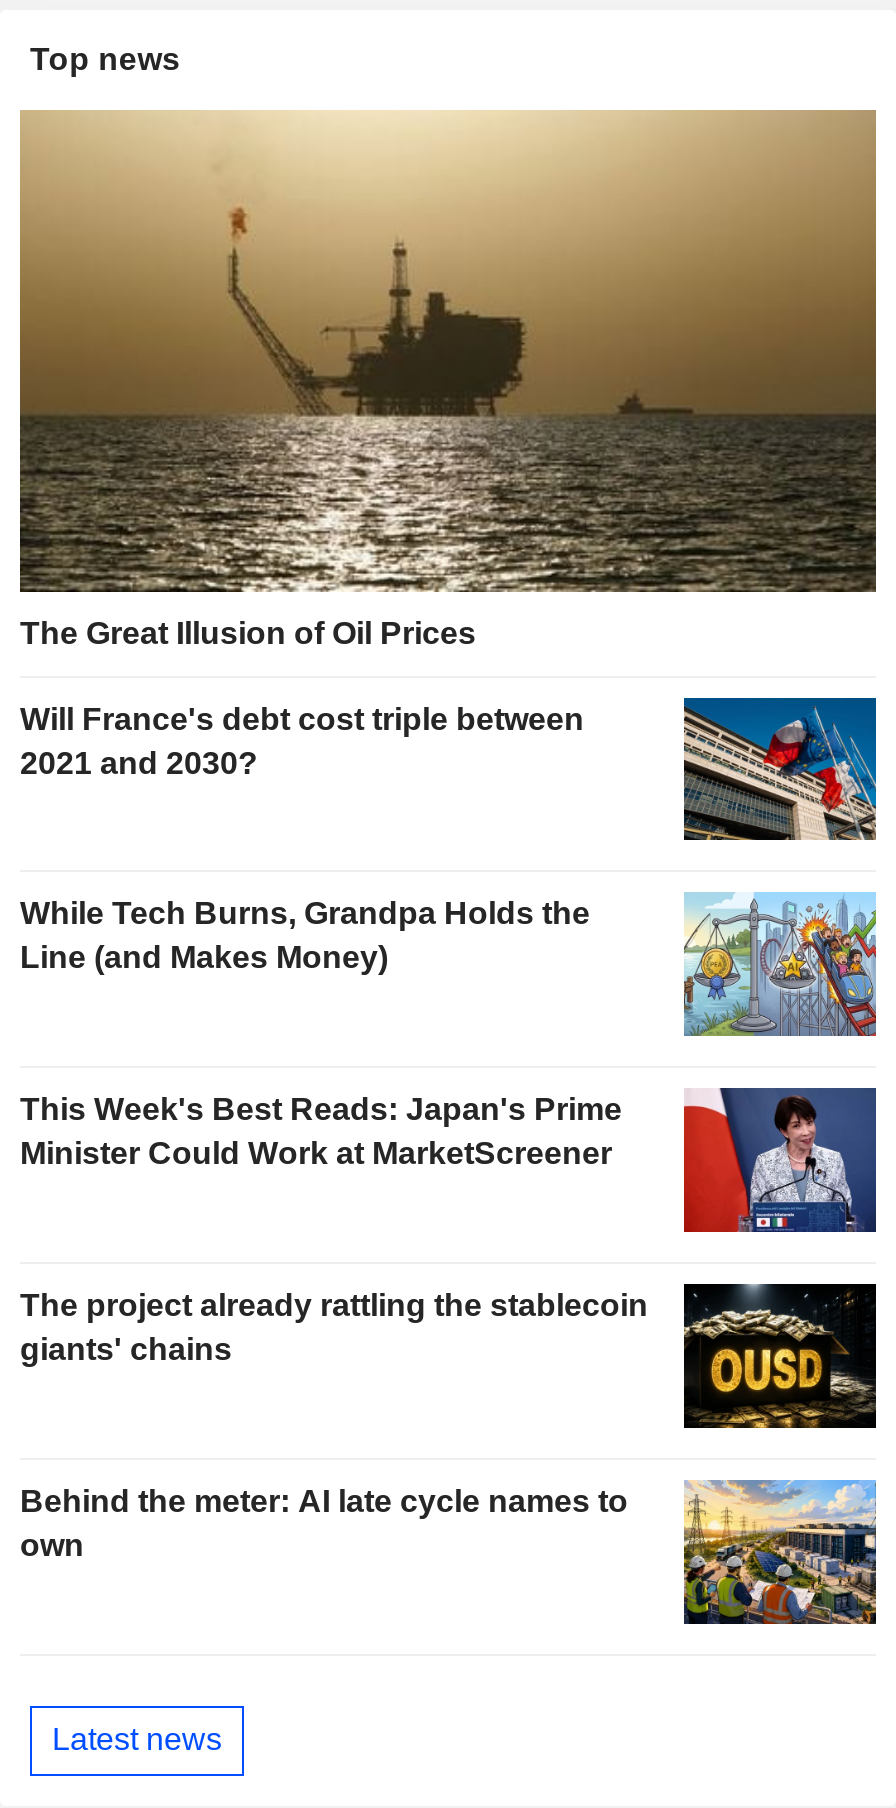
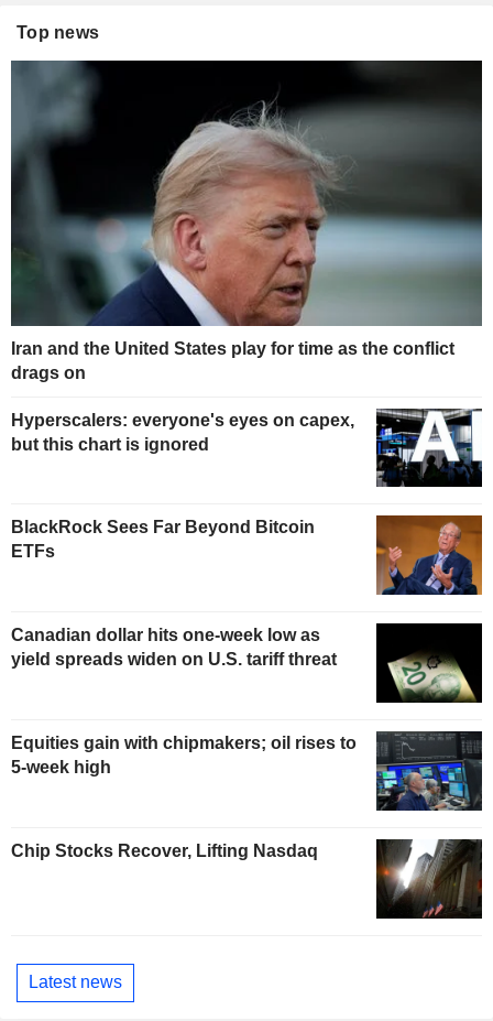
- [image]
- The Great Illusion of Oil Prices
+ [image]
+ Iran and the United States play for time as the conflict
+ drags on

- Will France's debt cost triple between
- 2021 and 2030?
+ Hyperscalers: everyone's eyes on capex,
+ but this chart is ignored

- [image]
+ [image]

- While Tech Burns, Grandpa Holds the
- Line (and Makes Money)
+ BlackRock Sees Far Beyond Bitcoin
+ ETFs

- [image]
+ [image]

- [image]
- This Week's Best Reads: Japan's Prime
- Minister Could Work at MarketScreener
+ [image]
+ Canadian dollar hits one-week low as
+ yield spreads widen on U.S. tariff threat

- [image]
- The project already rattling the stablecoin
- giants' chains
+ [image]
+ Equities gain with chipmakers; oil rises to
+ 5-week high

- Behind the meter: AI late cycle names to
- own
+ Chip Stocks Recover, Lifting Nasdaq

- [image]
+ [image]
